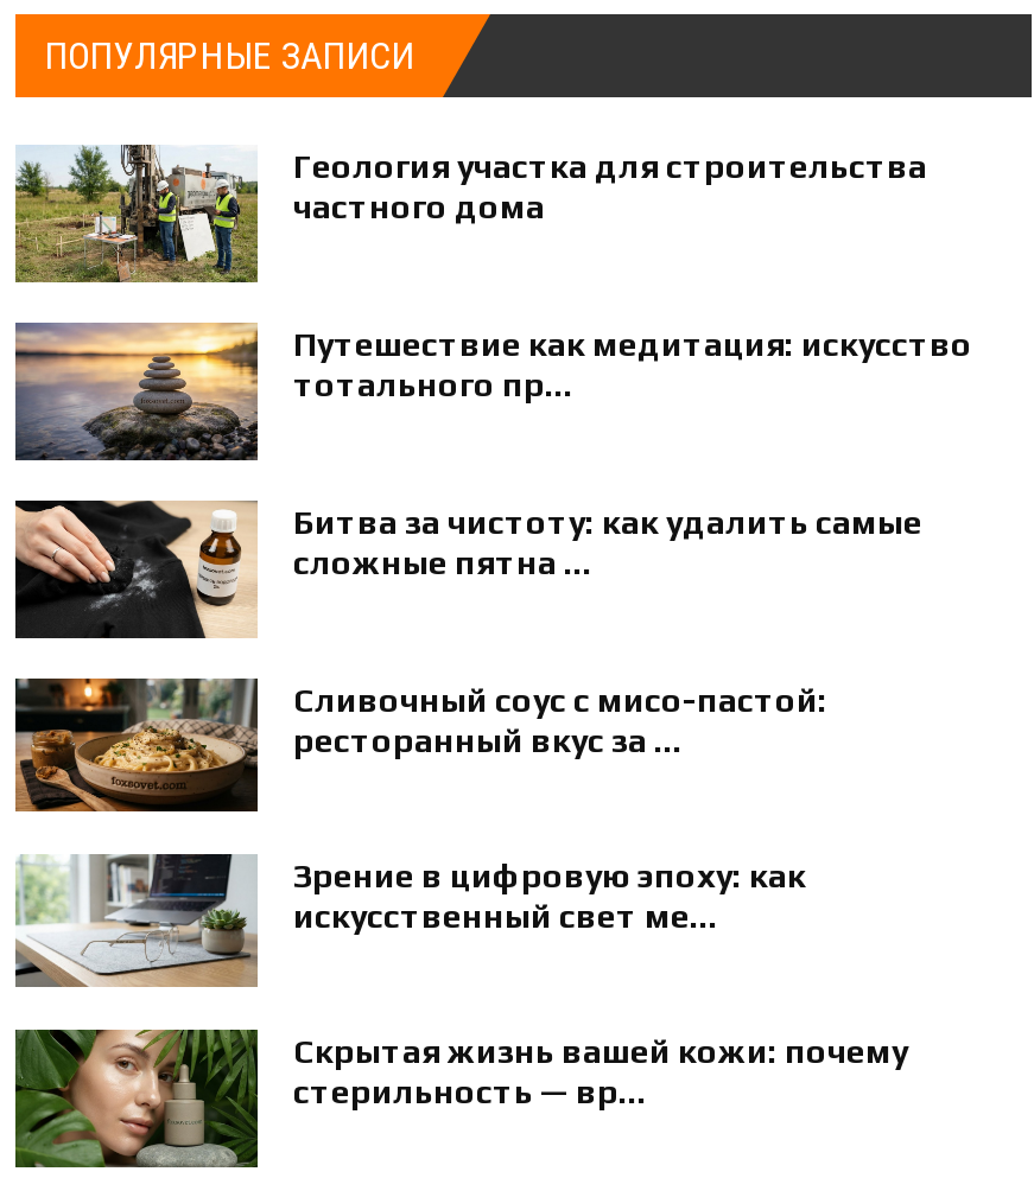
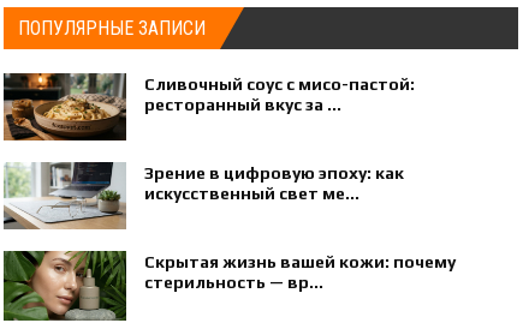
- [image]
- Геология участка для строительства
- частного дома

- [image]
- Путешествие как медитация: искусство
- тотального пр...

- [image]
- Битва за чистоту: как удалить самые
- сложные пятна ...
